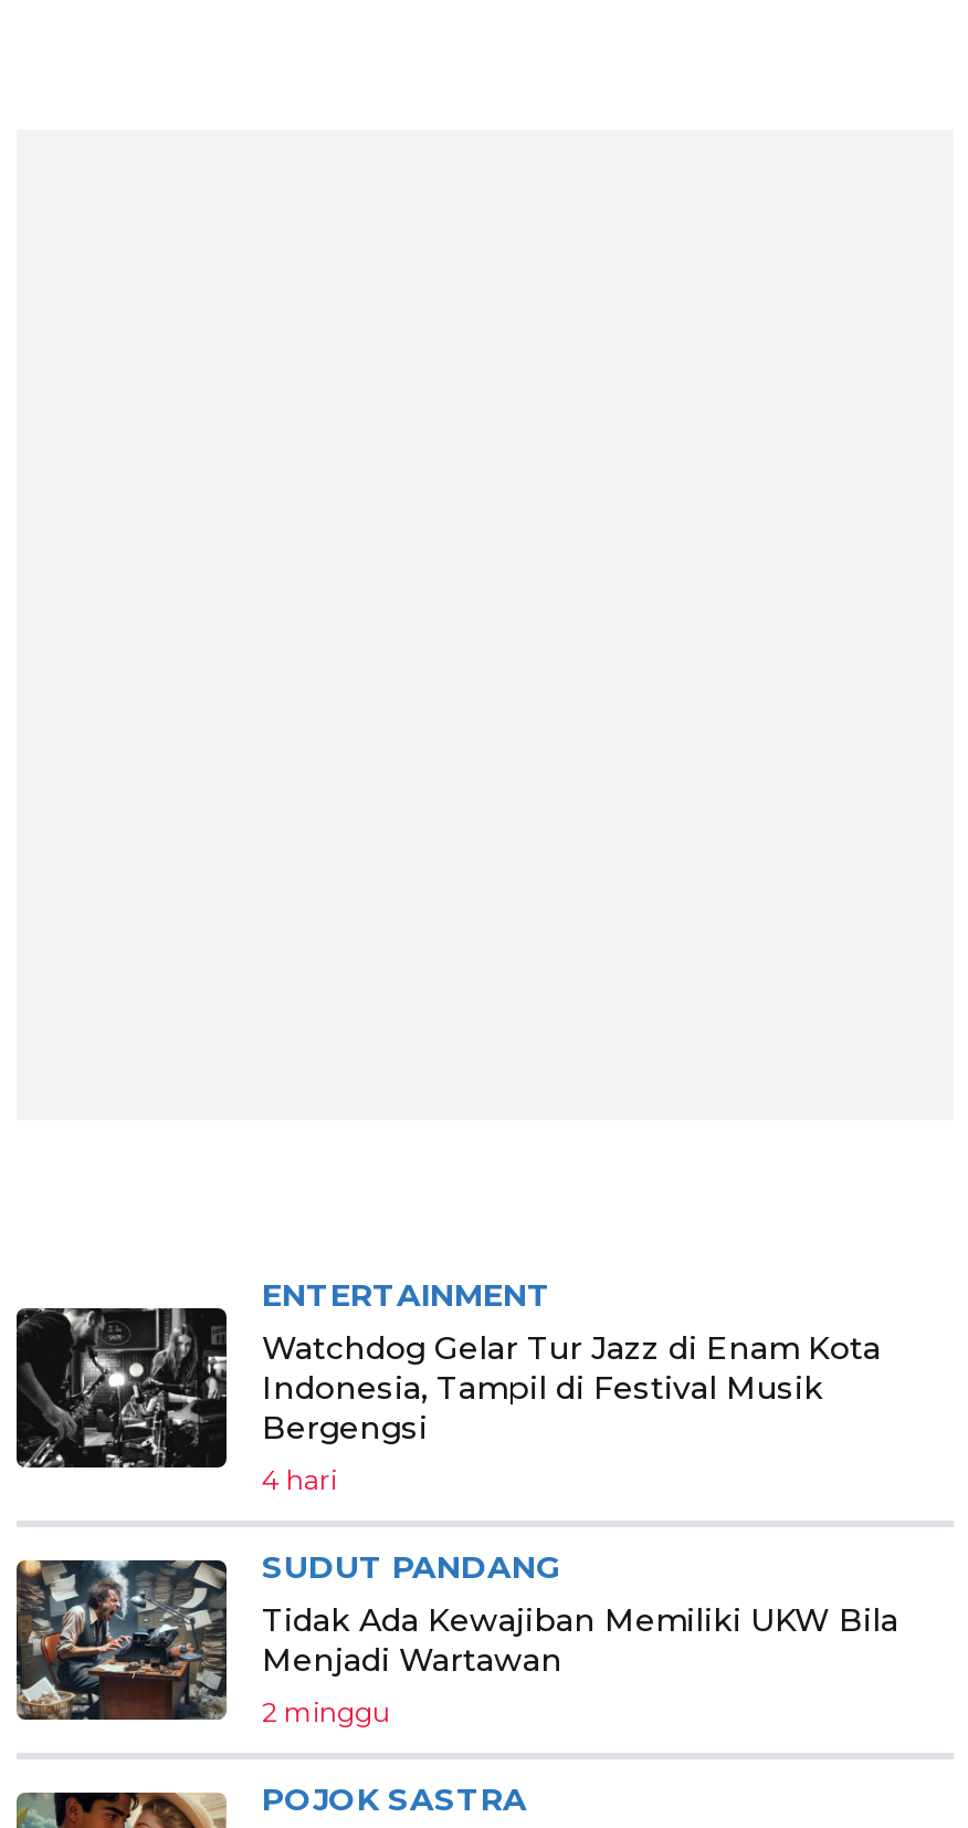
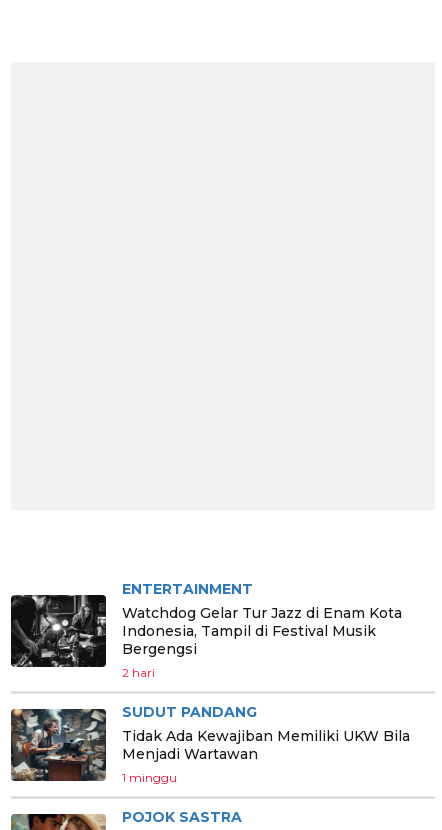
- 4 hari
+ 2 hari

- 2 minggu
+ 1 minggu
